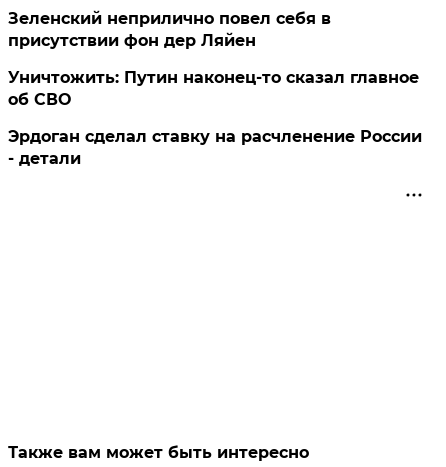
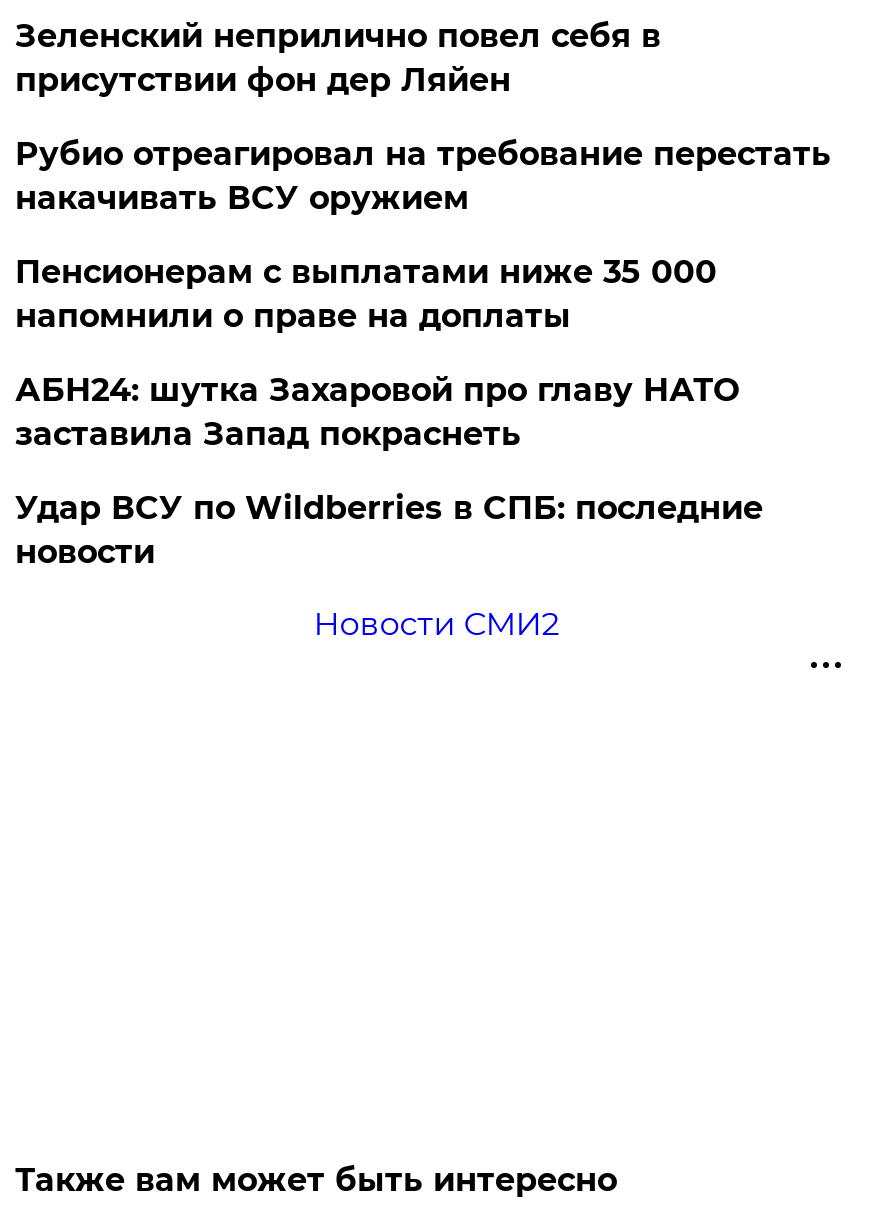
- Уничтожить: Путин наконец-то сказал главное
- об СВО
- Эрдоган сделал ставку на расчленение России
- - детали
+ Рубио отреагировал на требование перестать
+ накачивать ВСУ оружием
+ Пенсионерам с выплатами ниже 35 000
+ напомнили о праве на доплаты
+ АБН24: шутка Захаровой про главу НАТО
+ заставила Запад покраснеть
+ Удар ВСУ по Wildberries в СПБ: последние
+ новости
+ Новости СМИ2
